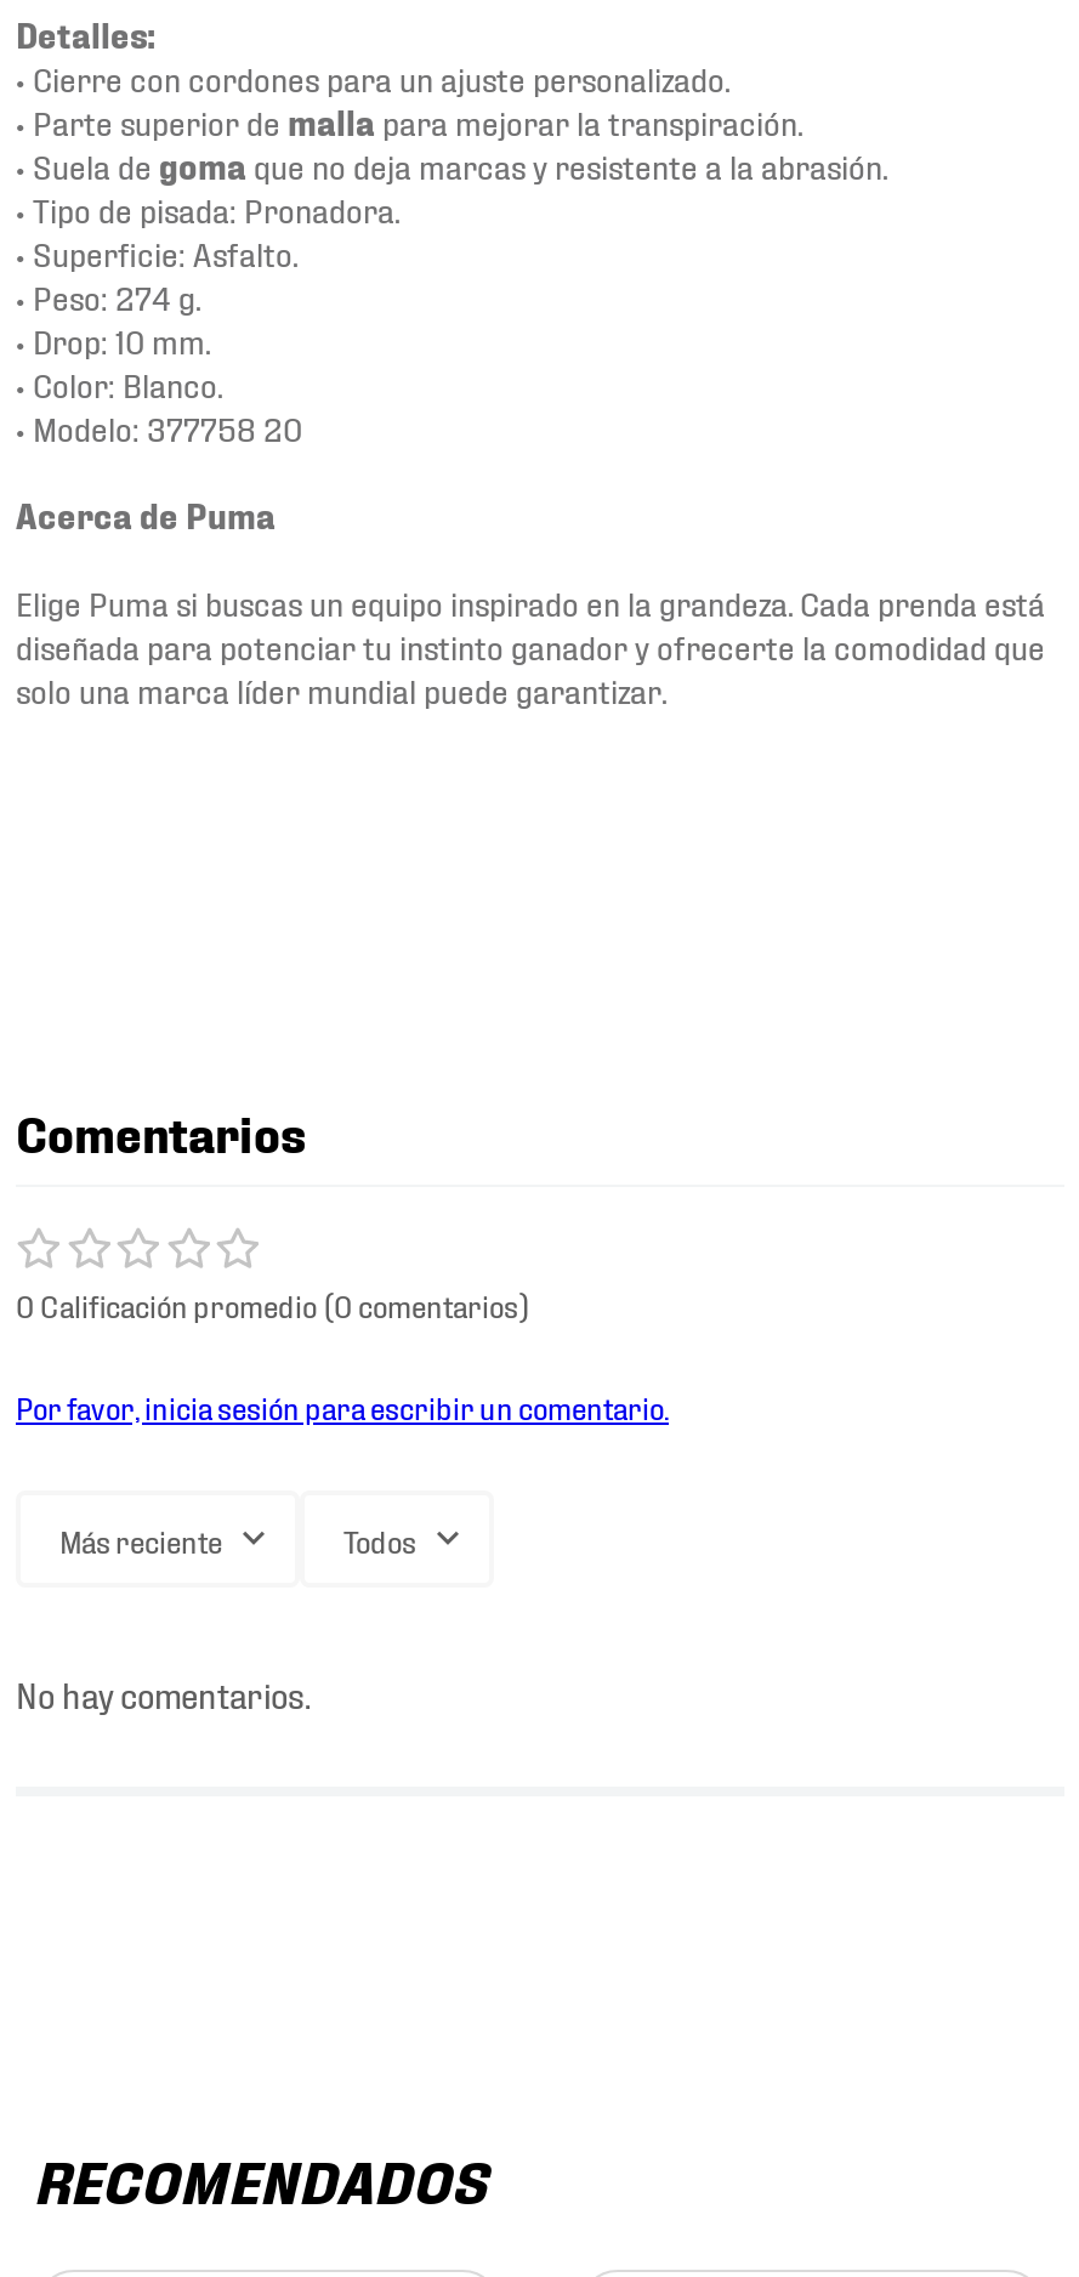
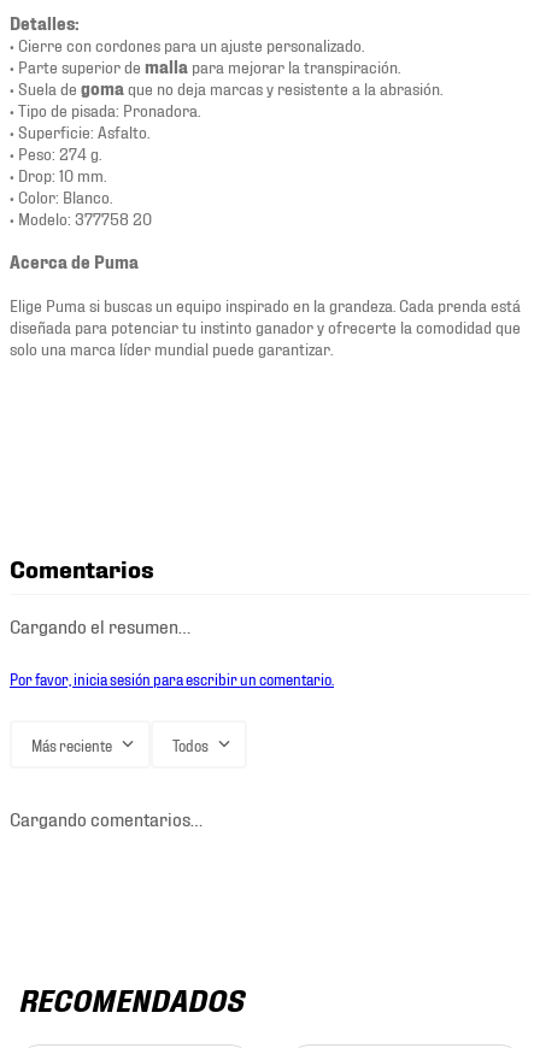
- 0 Calificación promedio (0 comentarios)
+ Cargando el resumen…

- No hay comentarios.
+ Cargando comentarios…
